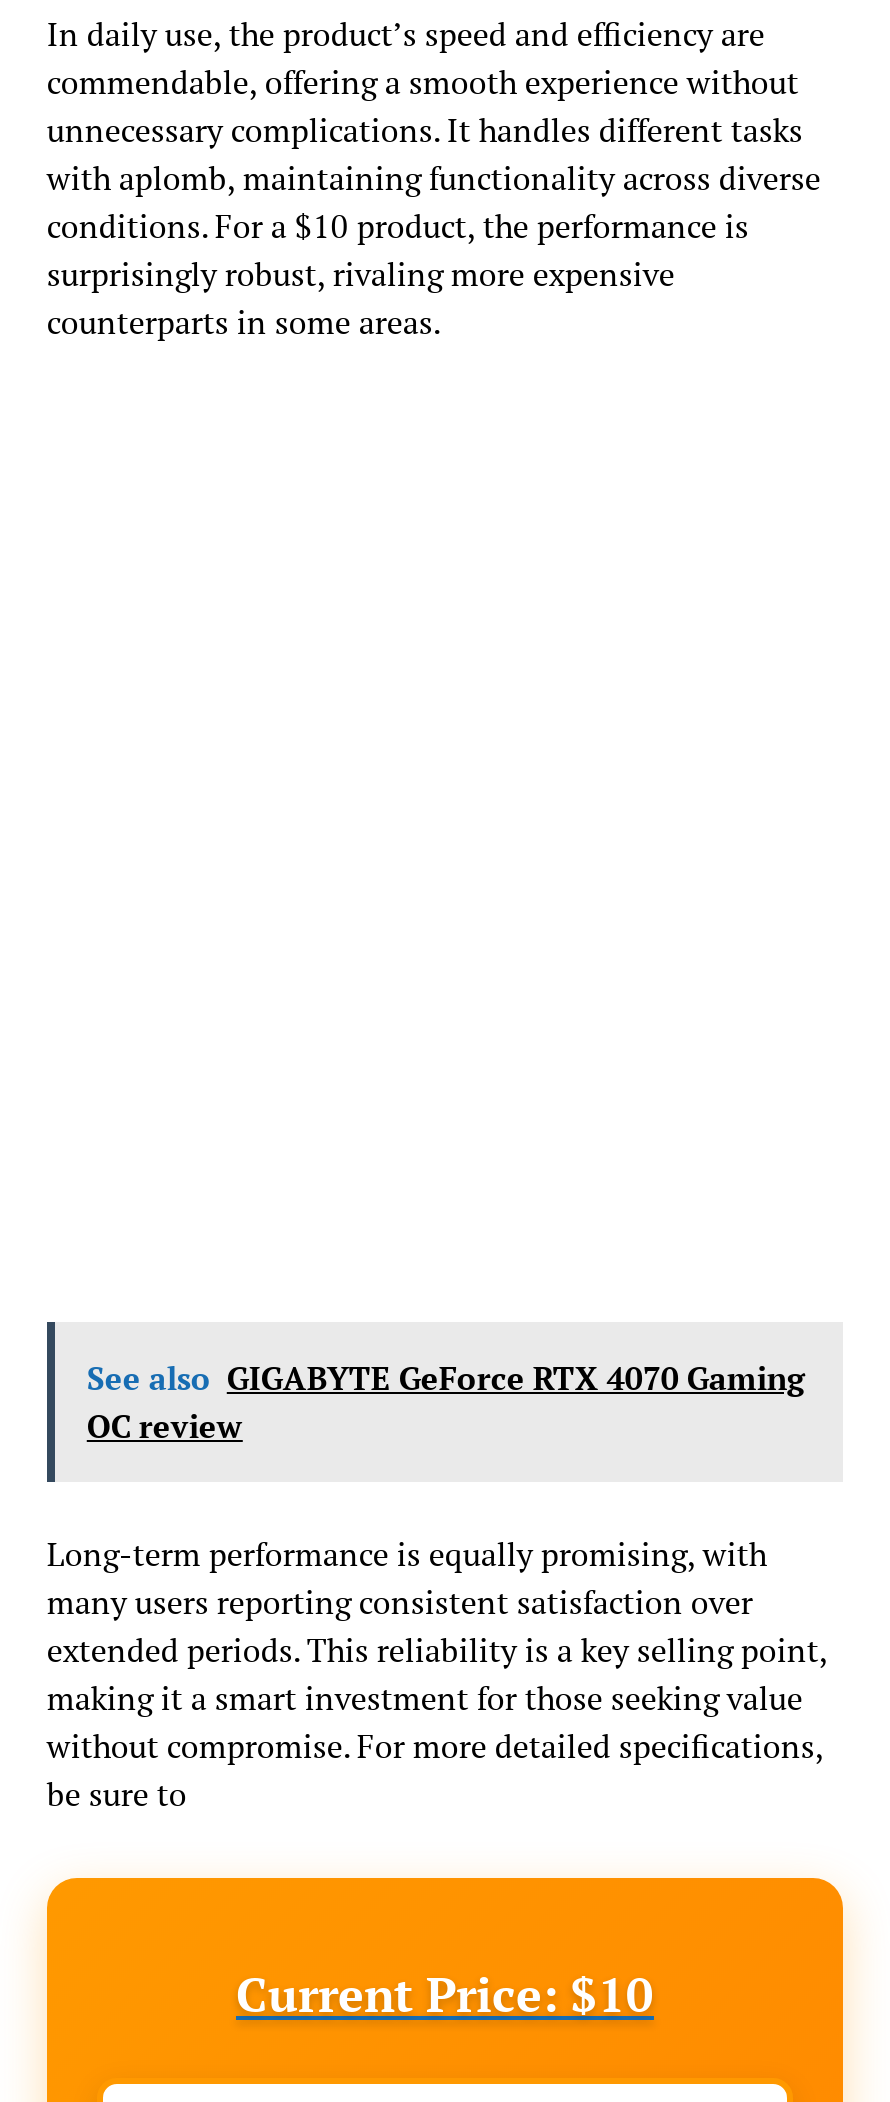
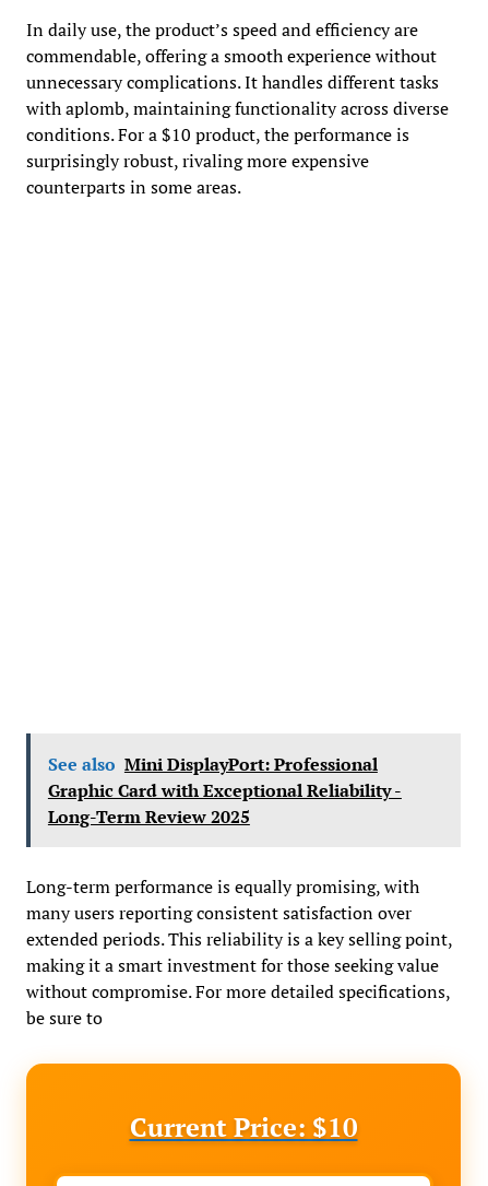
- See also GIGABYTE GeForce RTX 4070 Gaming
- OC review
+ See also Mini DisplayPort: Professional
+ Graphic Card with Exceptional Reliability -
+ Long-Term Review 2025
